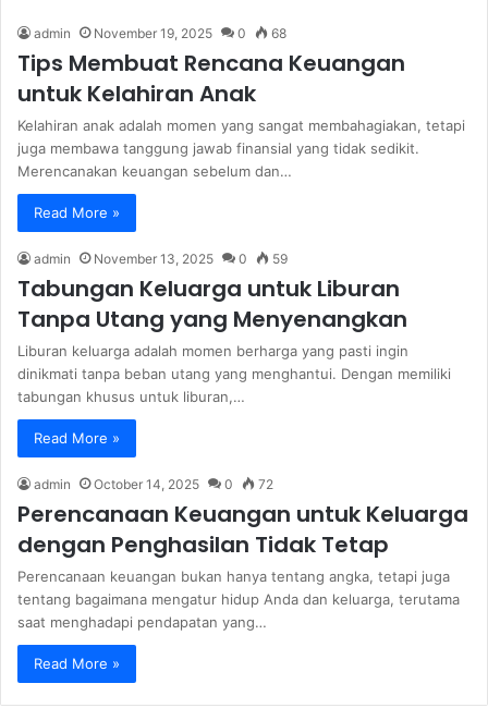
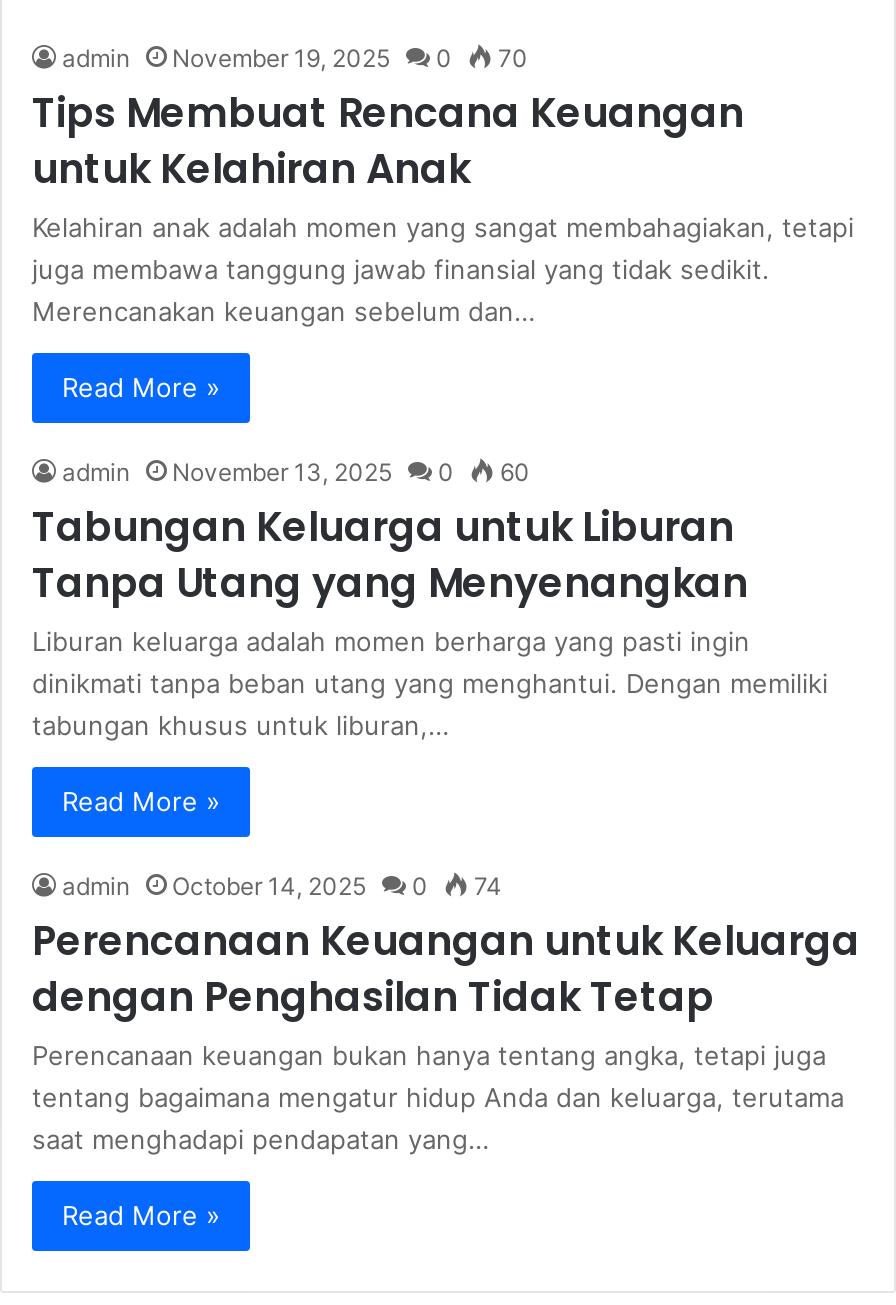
- admin November 19, 2025 0 68
+ admin November 19, 2025 0 70

- admin November 13, 2025 0 59
+ admin November 13, 2025 0 60

- admin October 14, 2025 0 72
+ admin October 14, 2025 0 74
